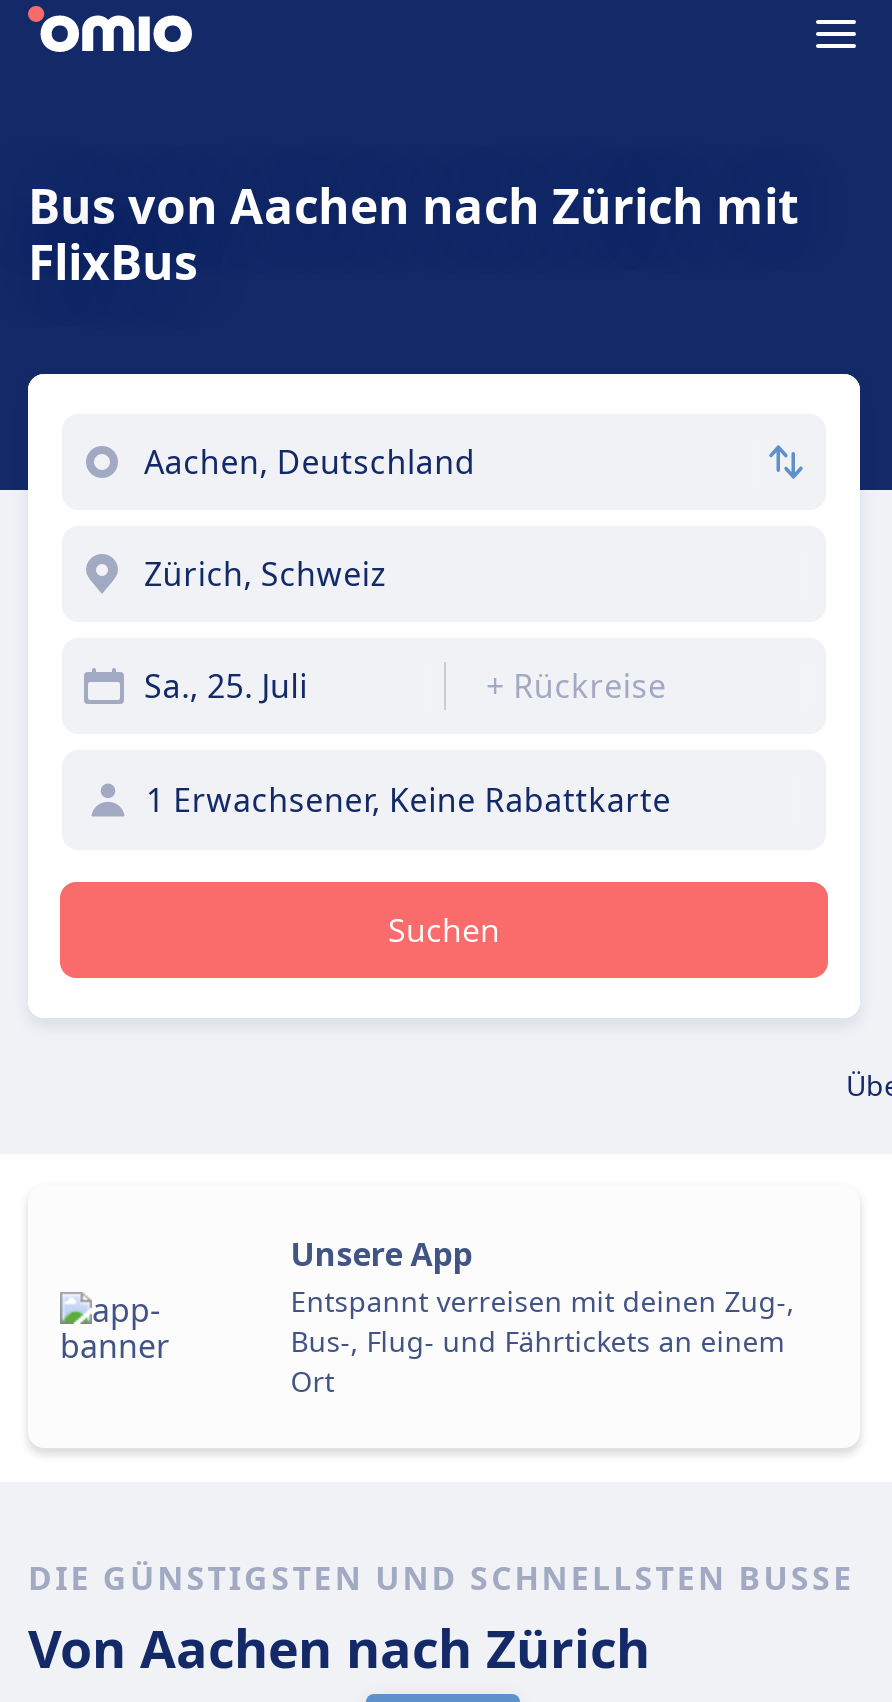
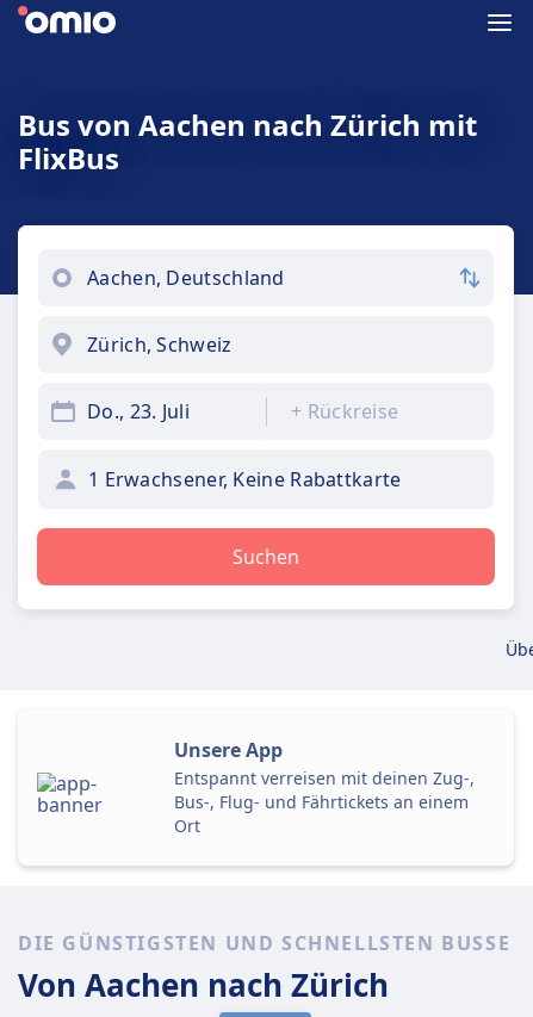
- Sa., 25. Juli
+ Do., 23. Juli
